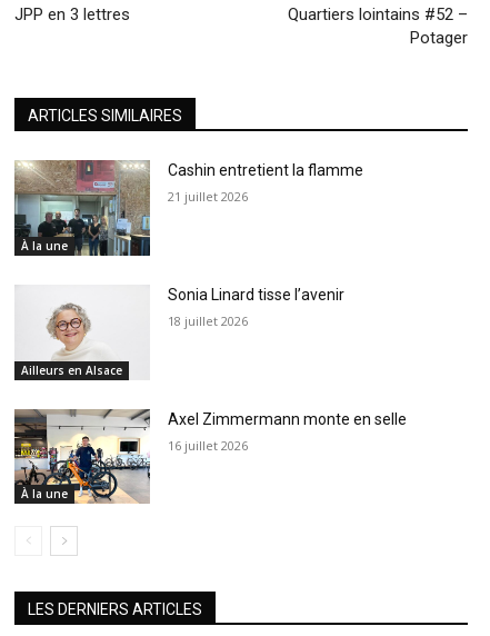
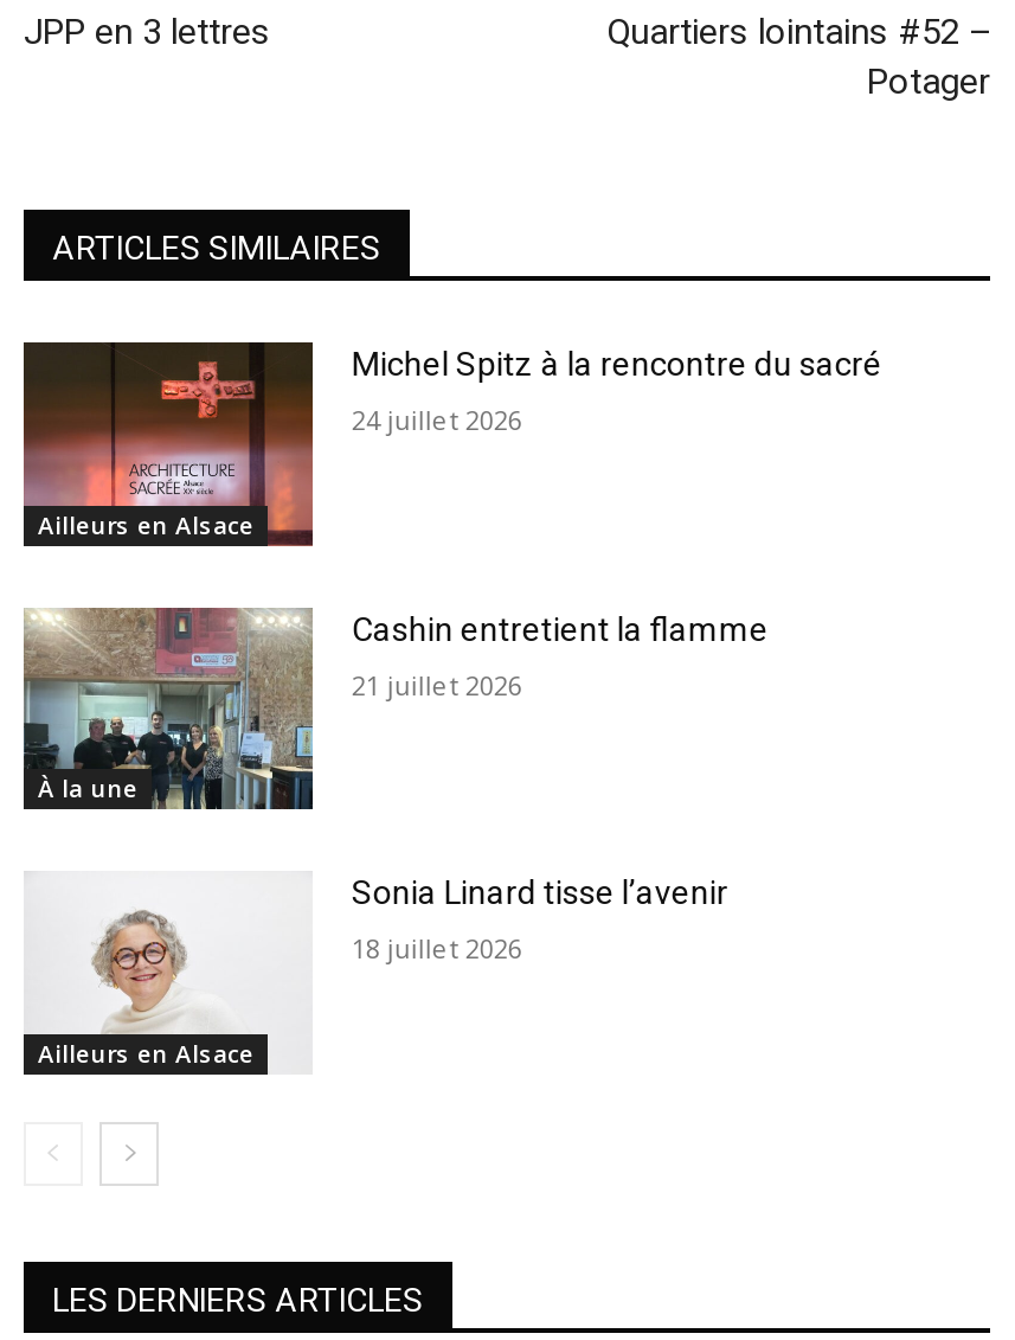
+ [image]
+ Ailleurs en Alsace

+ Michel Spitz à la rencontre du sacré
+ 24 juillet 2026

moved down: [image] | À la une | Cashin entretient la flamme | 21 juillet 2026 | Ailleurs en Alsace | Sonia Linard tisse l’avenir | 18 juillet 2026

- [image]
- À la une

- Axel Zimmermann monte en selle
- 16 juillet 2026
